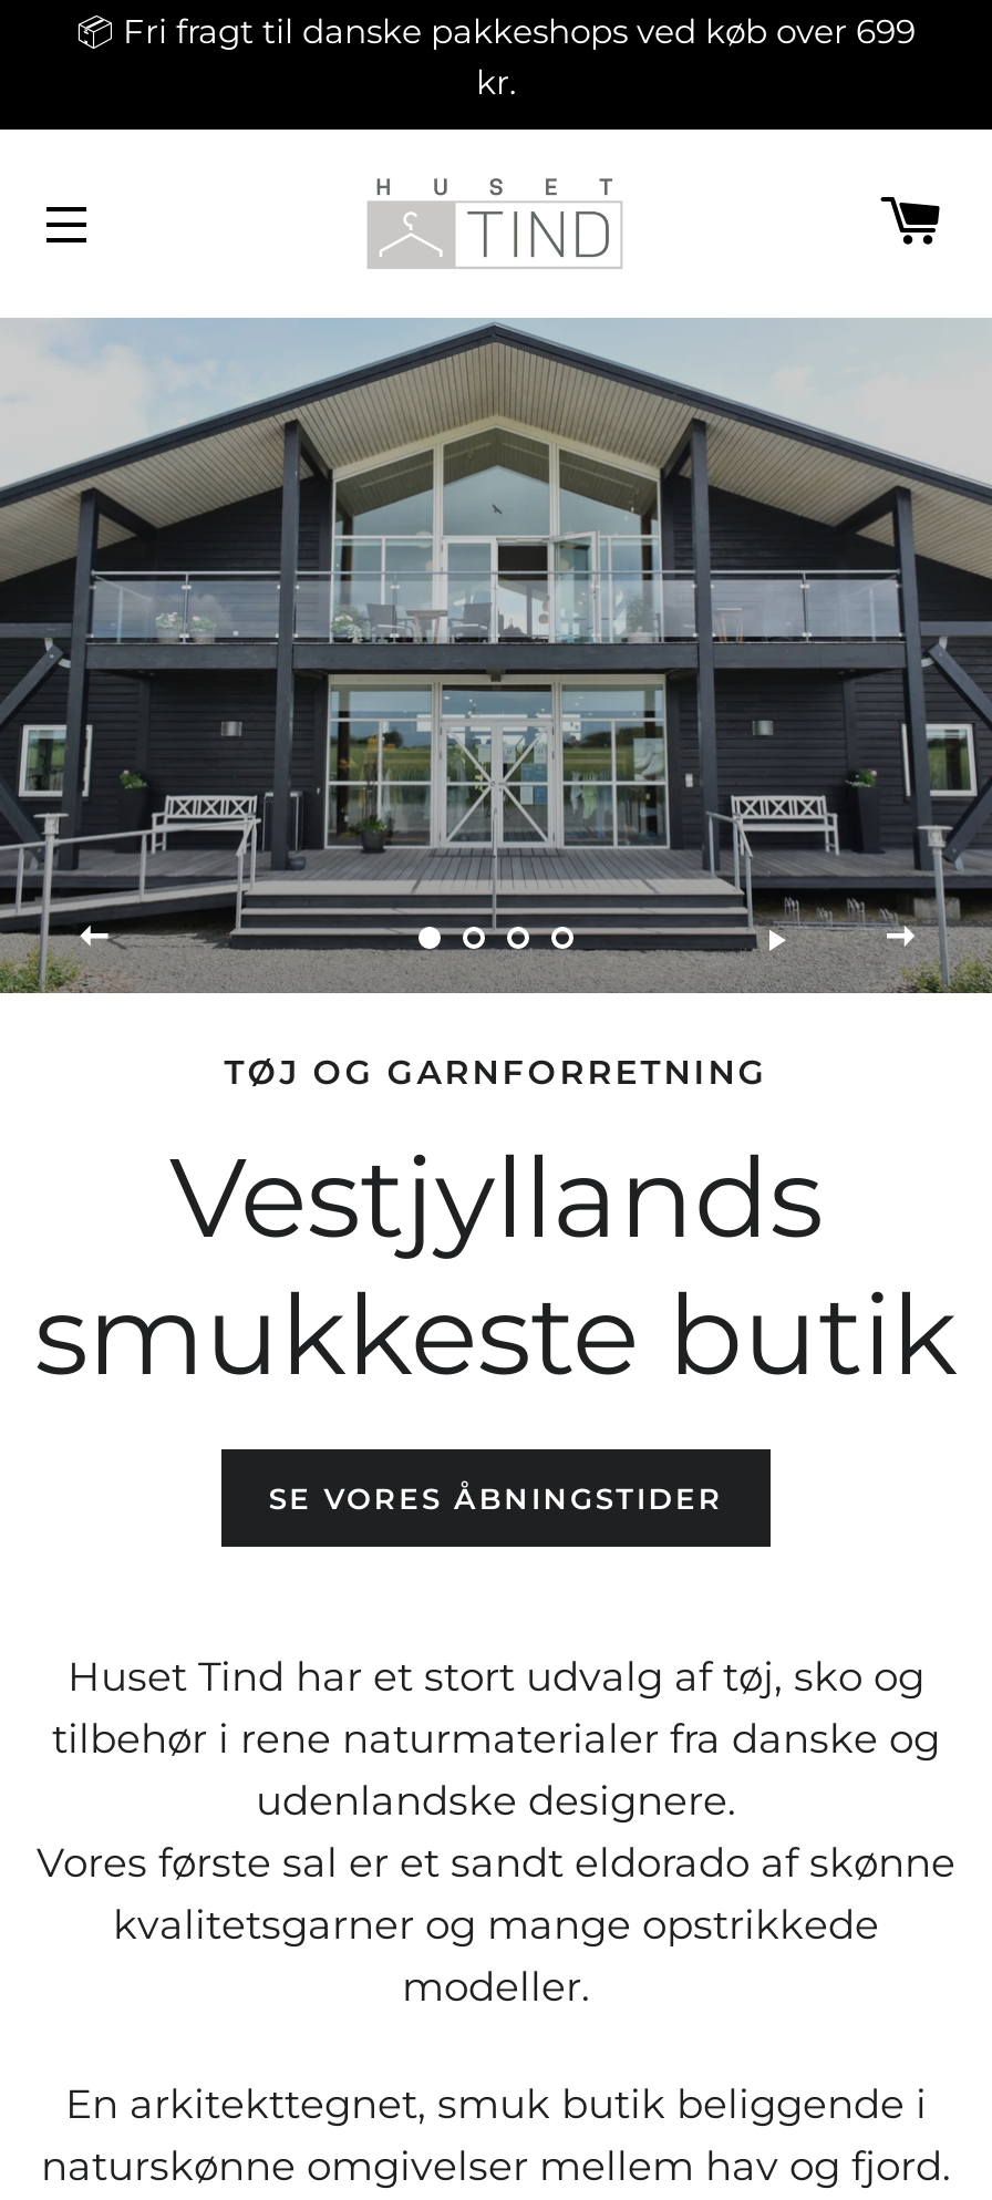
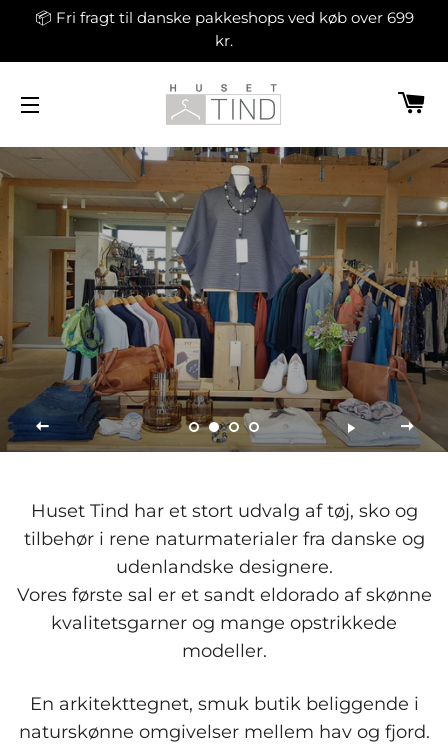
- [image]
+ [image]

- TØJ OG GARNFORRETNING
- Vestjyllands
- smukkeste butik
- SE VORES ÅBNINGSTIDER
